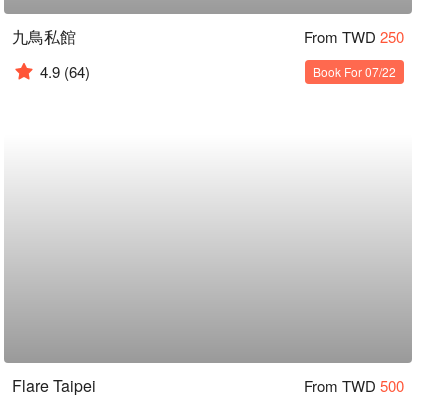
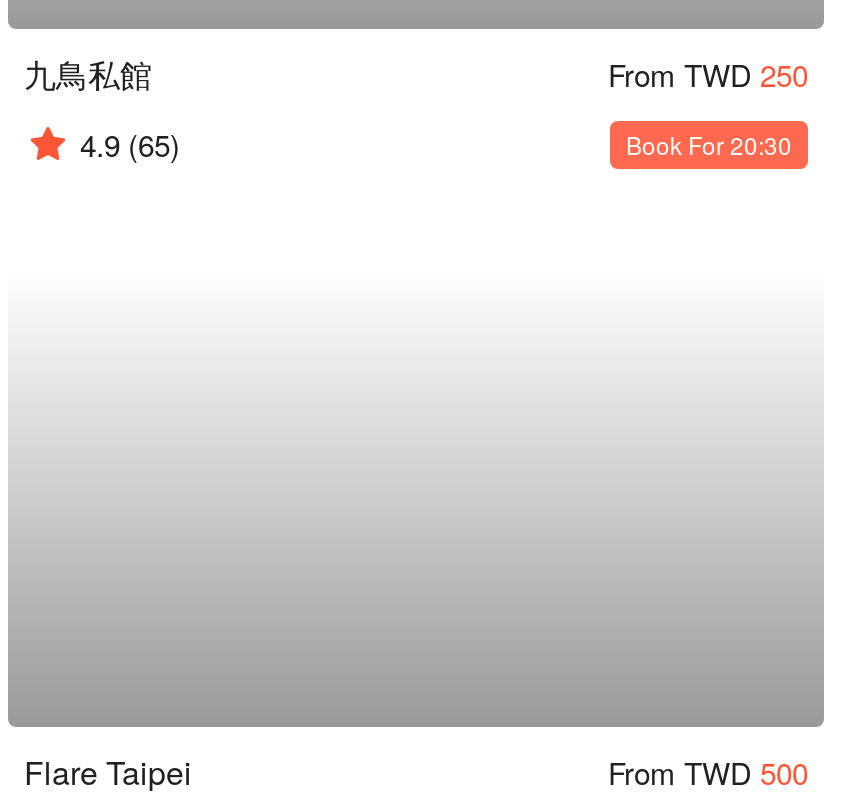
- 4.9 (64)
+ 4.9 (65)

- Book For 07/22
+ Book For 20:30
